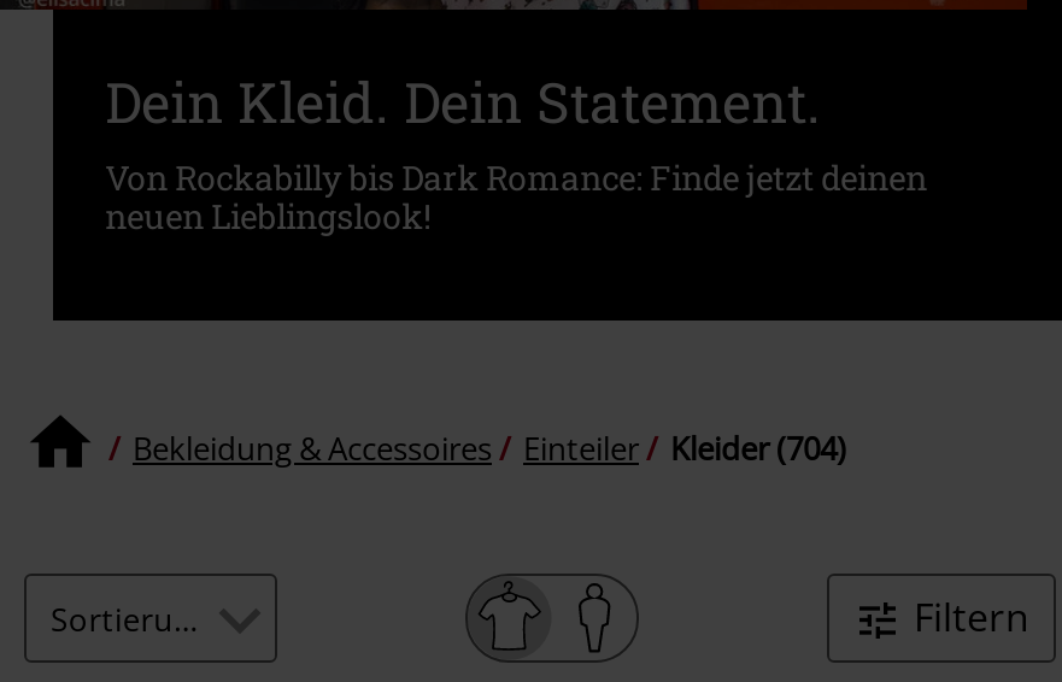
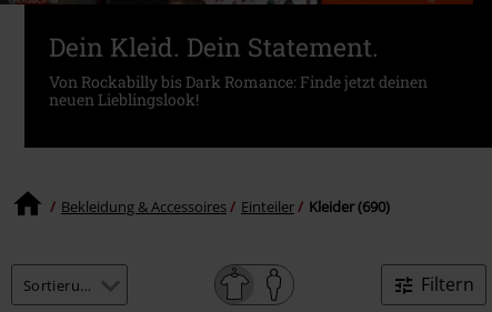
- Bekleidung & Accessoires Einteiler Kleider (704)
+ Bekleidung & Accessoires Einteiler Kleider (690)
